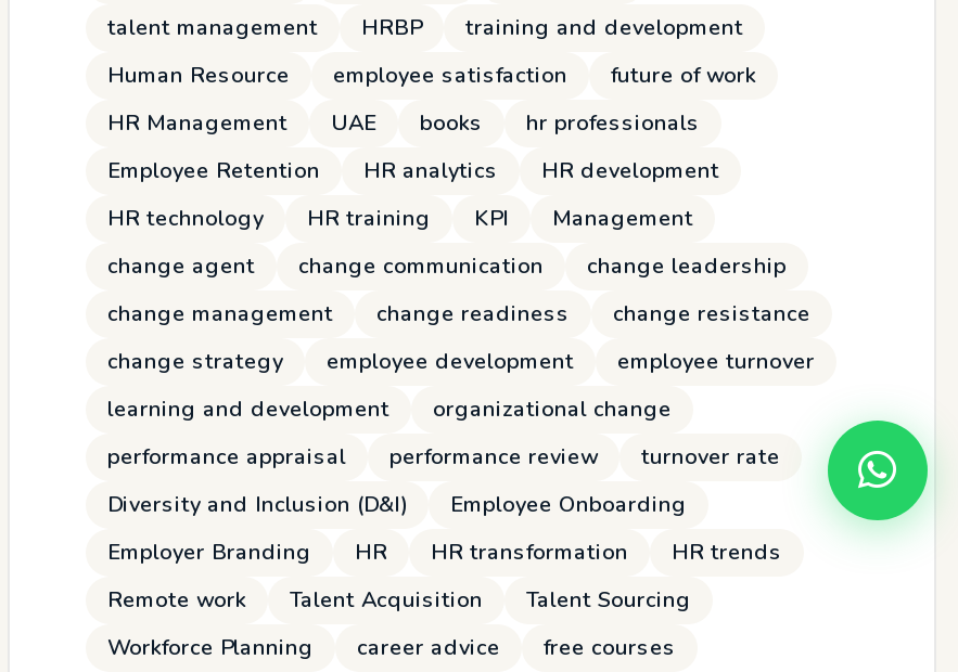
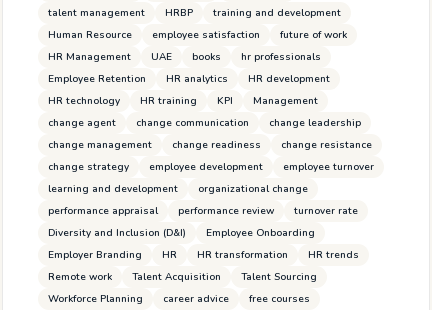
- [image]
